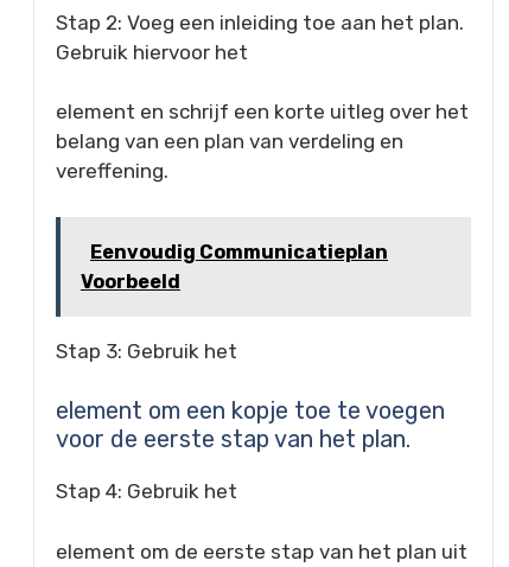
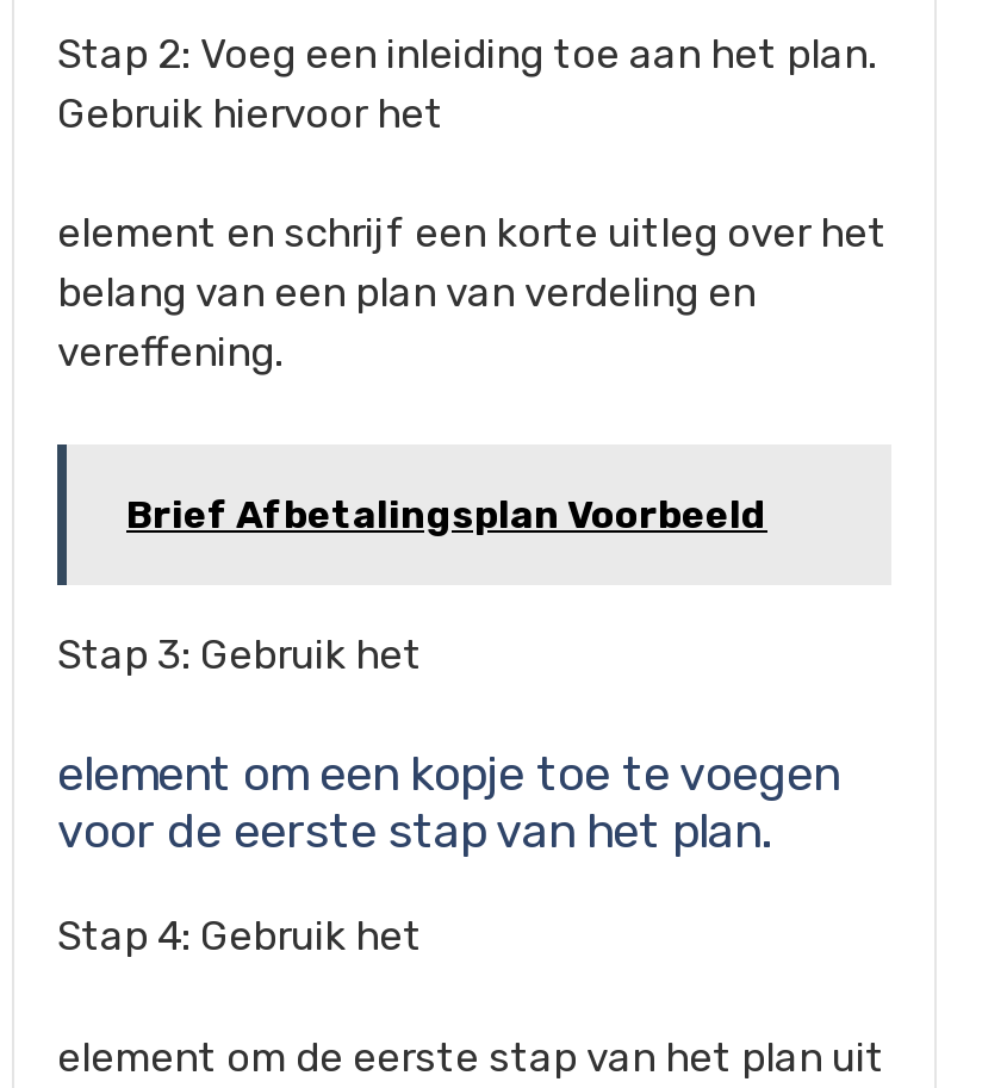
- Eenvoudig Communicatieplan
- Voorbeeld
+ Brief Afbetalingsplan Voorbeeld
